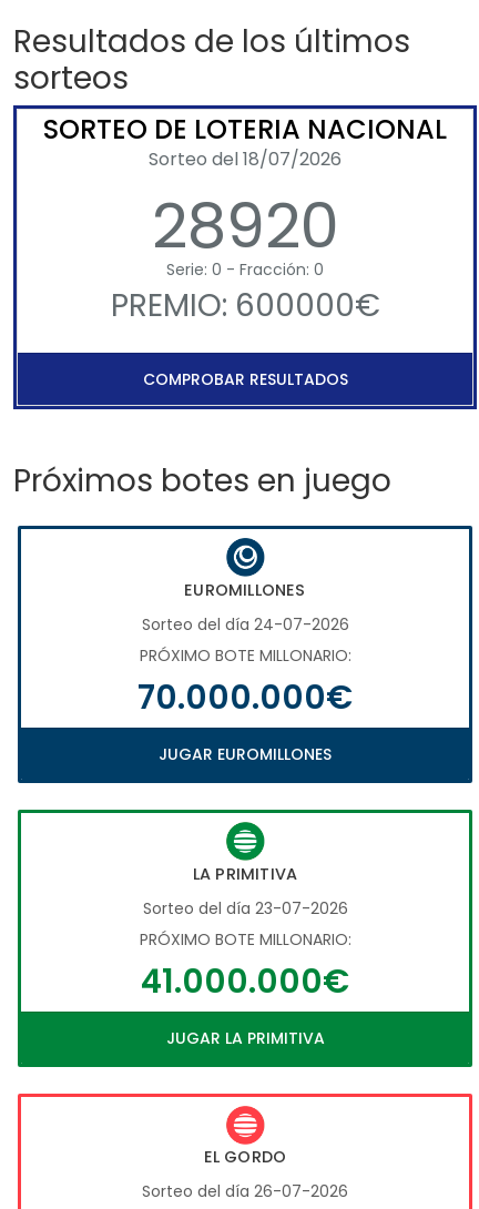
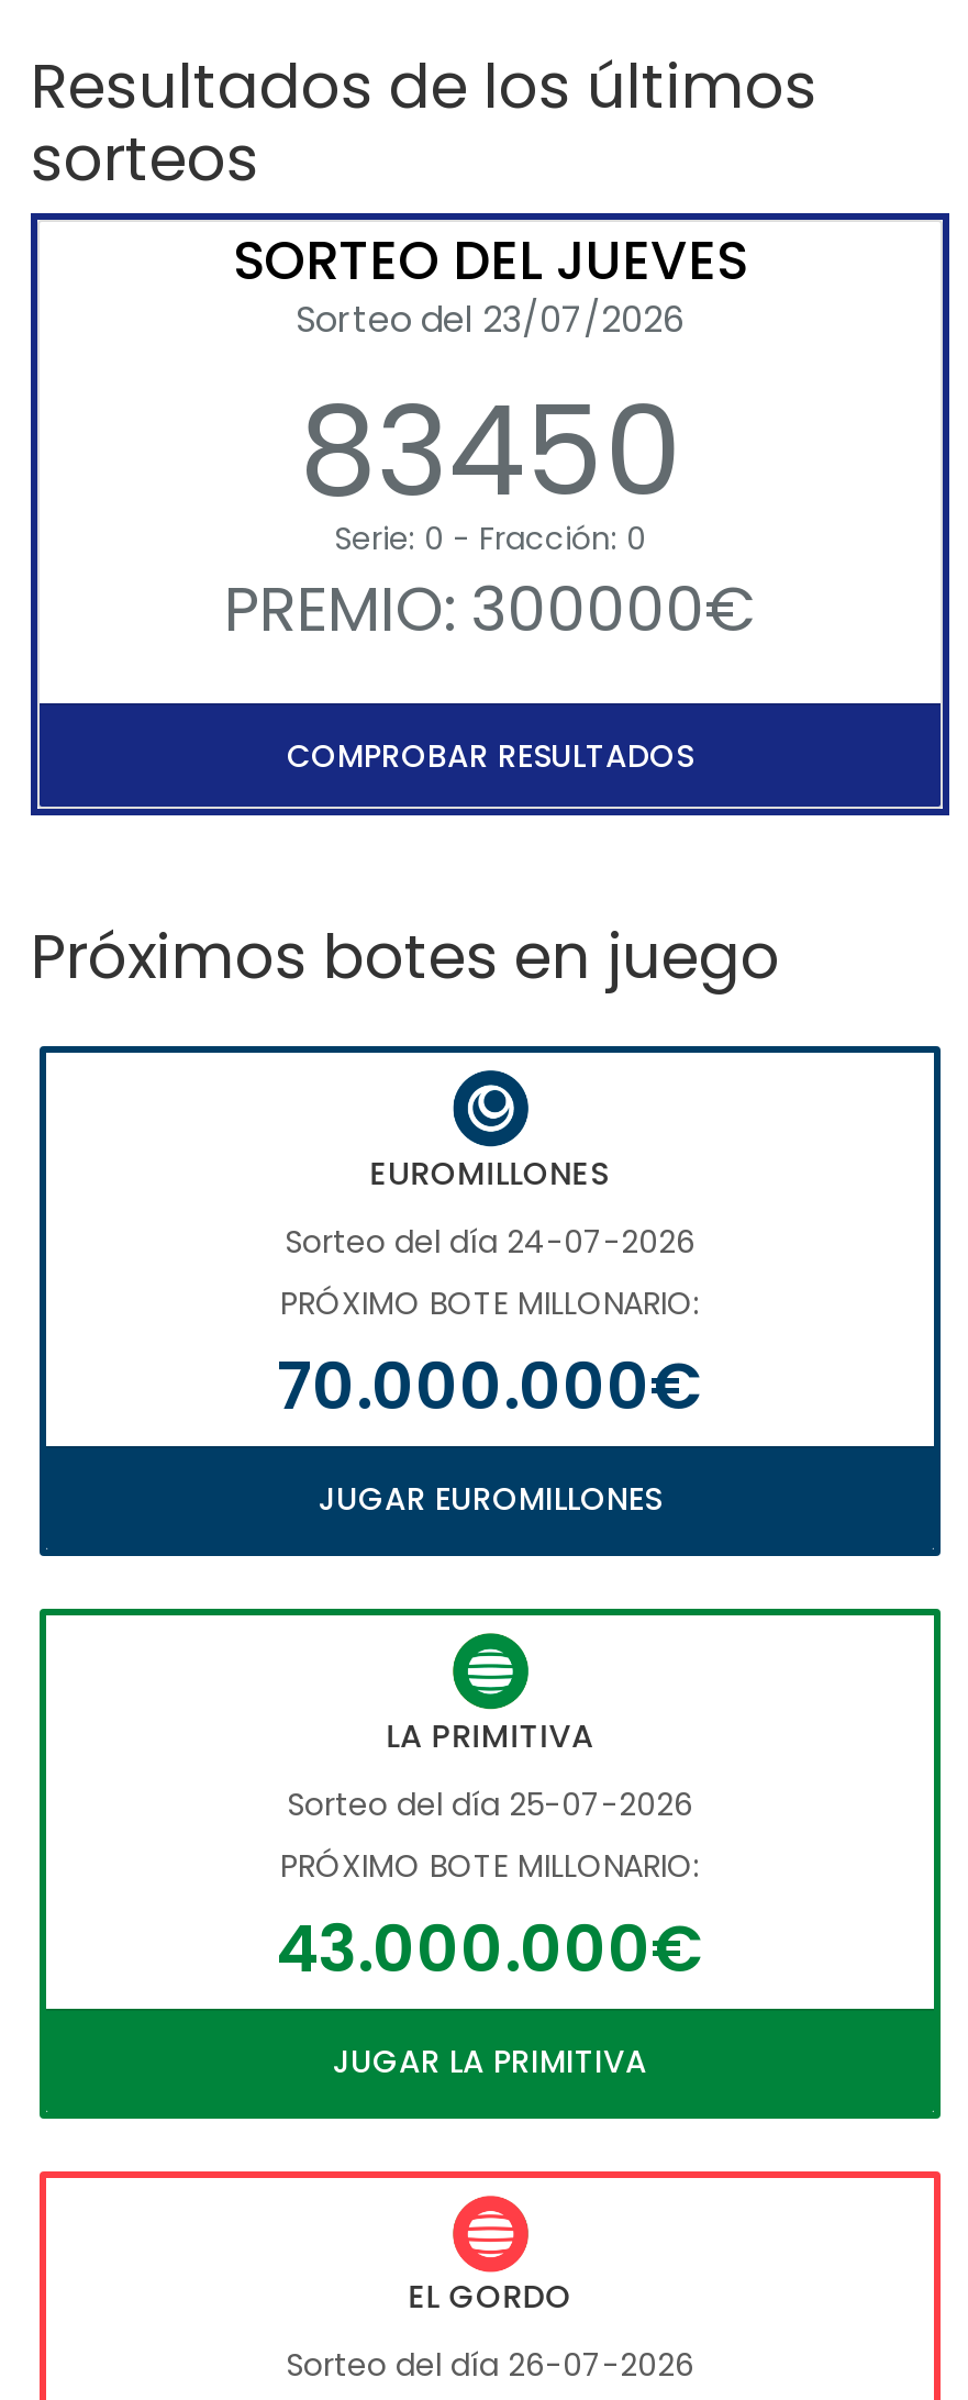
- SORTEO DE LOTERIA NACIONAL
- Sorteo del 18/07/2026
- 28920
+ SORTEO DEL JUEVES
+ Sorteo del 23/07/2026
+ 83450

- PREMIO: 600000€
+ PREMIO: 300000€

- Sorteo del día 23-07-2026
+ Sorteo del día 25-07-2026

- 41.000.000€
+ 43.000.000€
